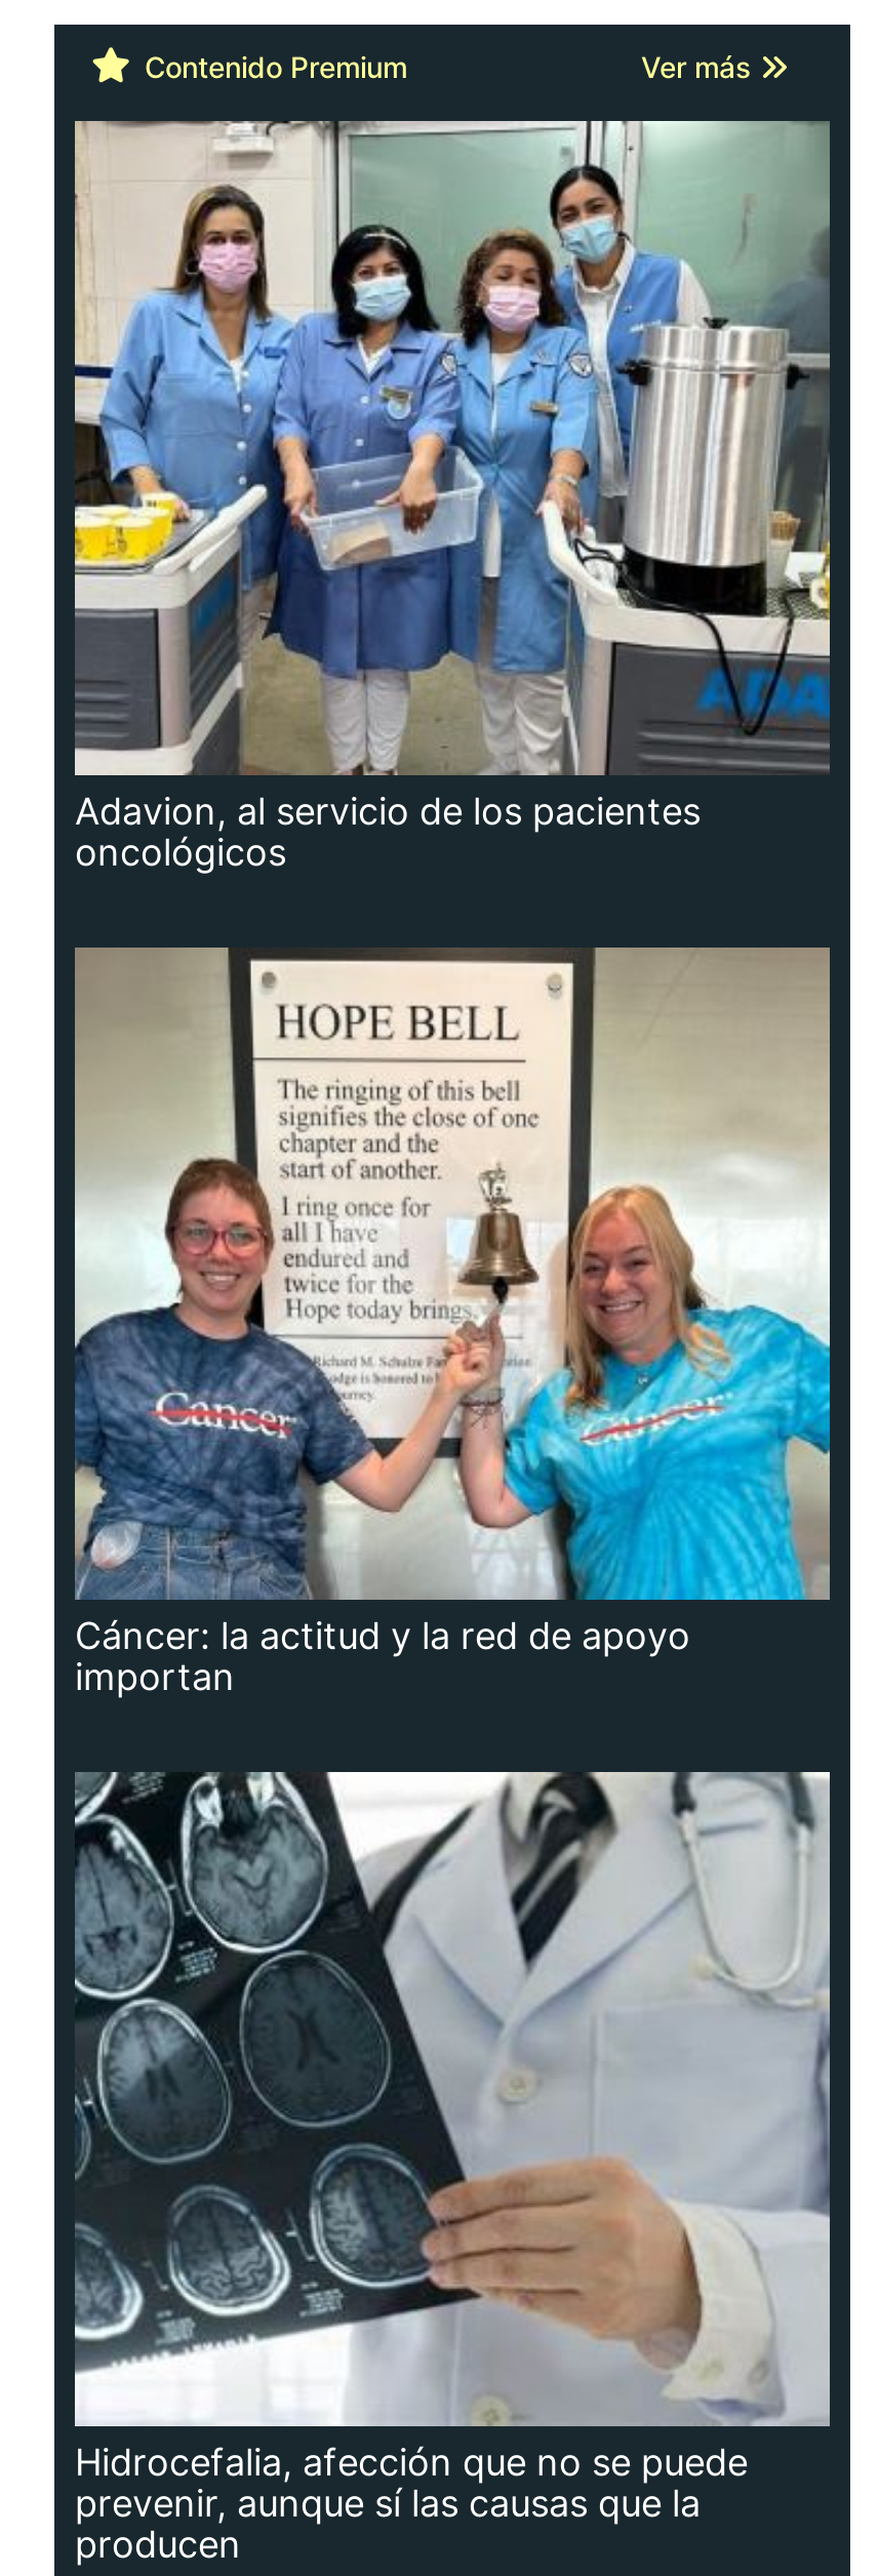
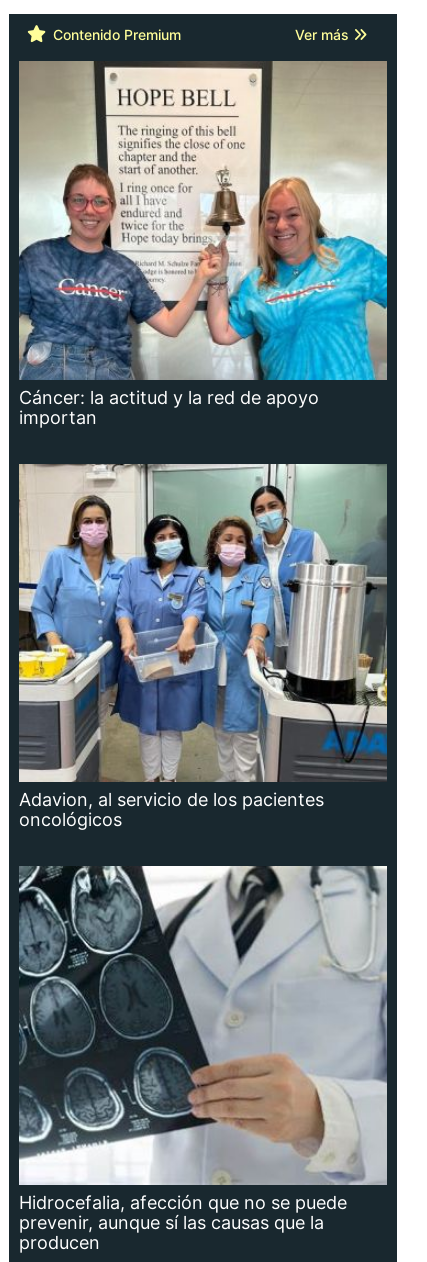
moved down: [image] | Adavion, al servicio de los pacientes | oncológicos

moved up: [image] | Cáncer: la actitud y la red de apoyo | importan
